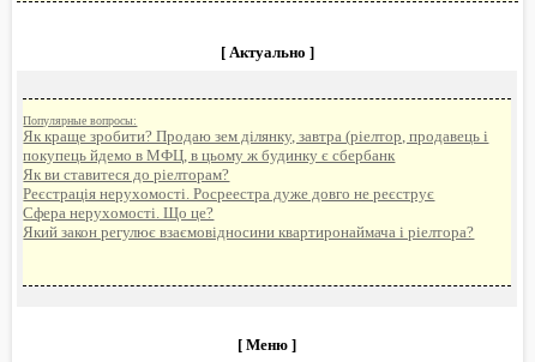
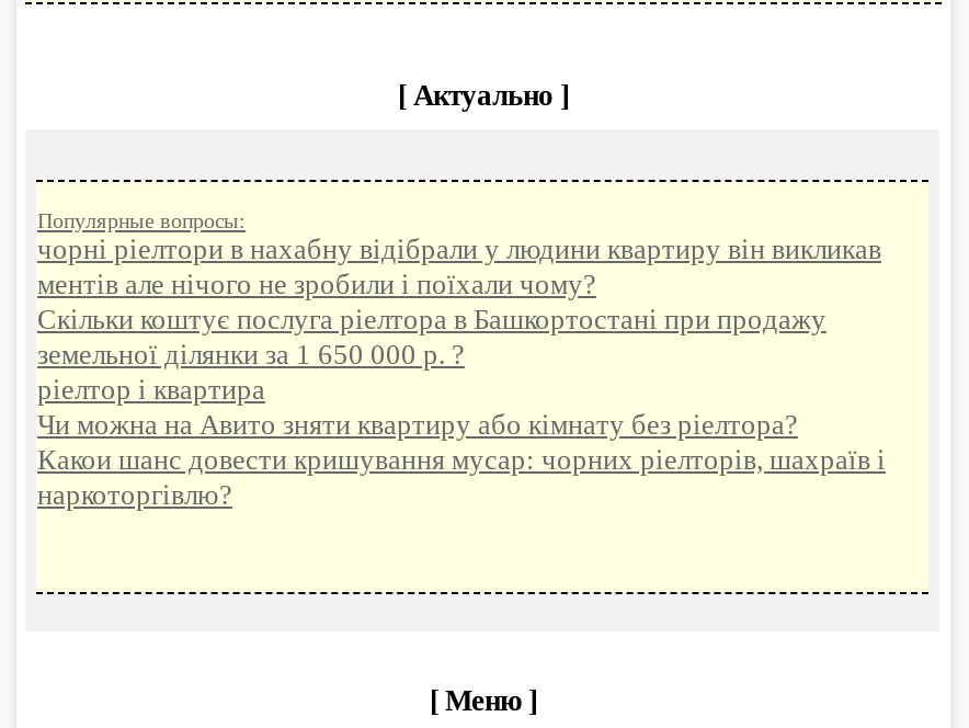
- Як краще зробити? Продаю зем ділянку, завтра (ріелтор, продавець і
- покупець йдемо в МФЦ, в цьому ж будинку є сбербанк
- Як ви ставитеся до ріелторам?
- Реєстрація нерухомості. Росреестра дуже довго не реєструє
- Сфера нерухомості. Що це?
- Який закон регулює взаємовідносини квартиронаймача і ріелтора?
+ чорні ріелтори в нахабну відібрали у людини квартиру він викликав
+ ментів але нічого не зробили і поїхали чому?
+ Скільки коштує послуга ріелтора в Башкортостані при продажу
+ земельної ділянки за 1 650 000 р. ?
+ ріелтор і квартира
+ Чи можна на Авито зняти квартиру або кімнату без ріелтора?
+ Какои шанс довести кришування мусар: чорних ріелторів, шахраїв і
+ наркоторгівлю?
